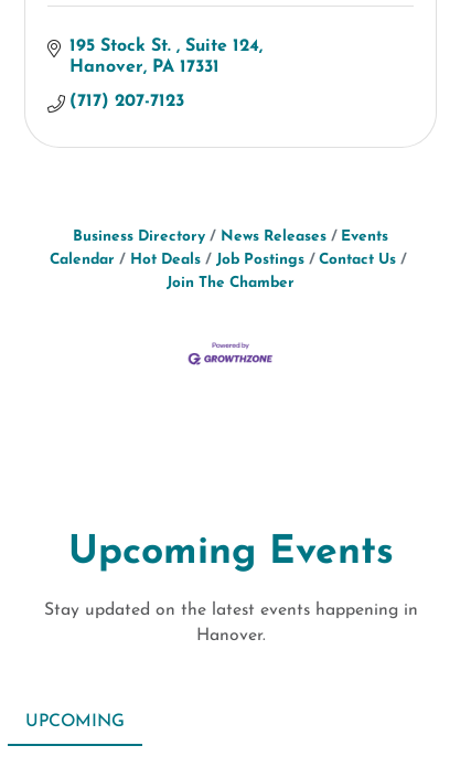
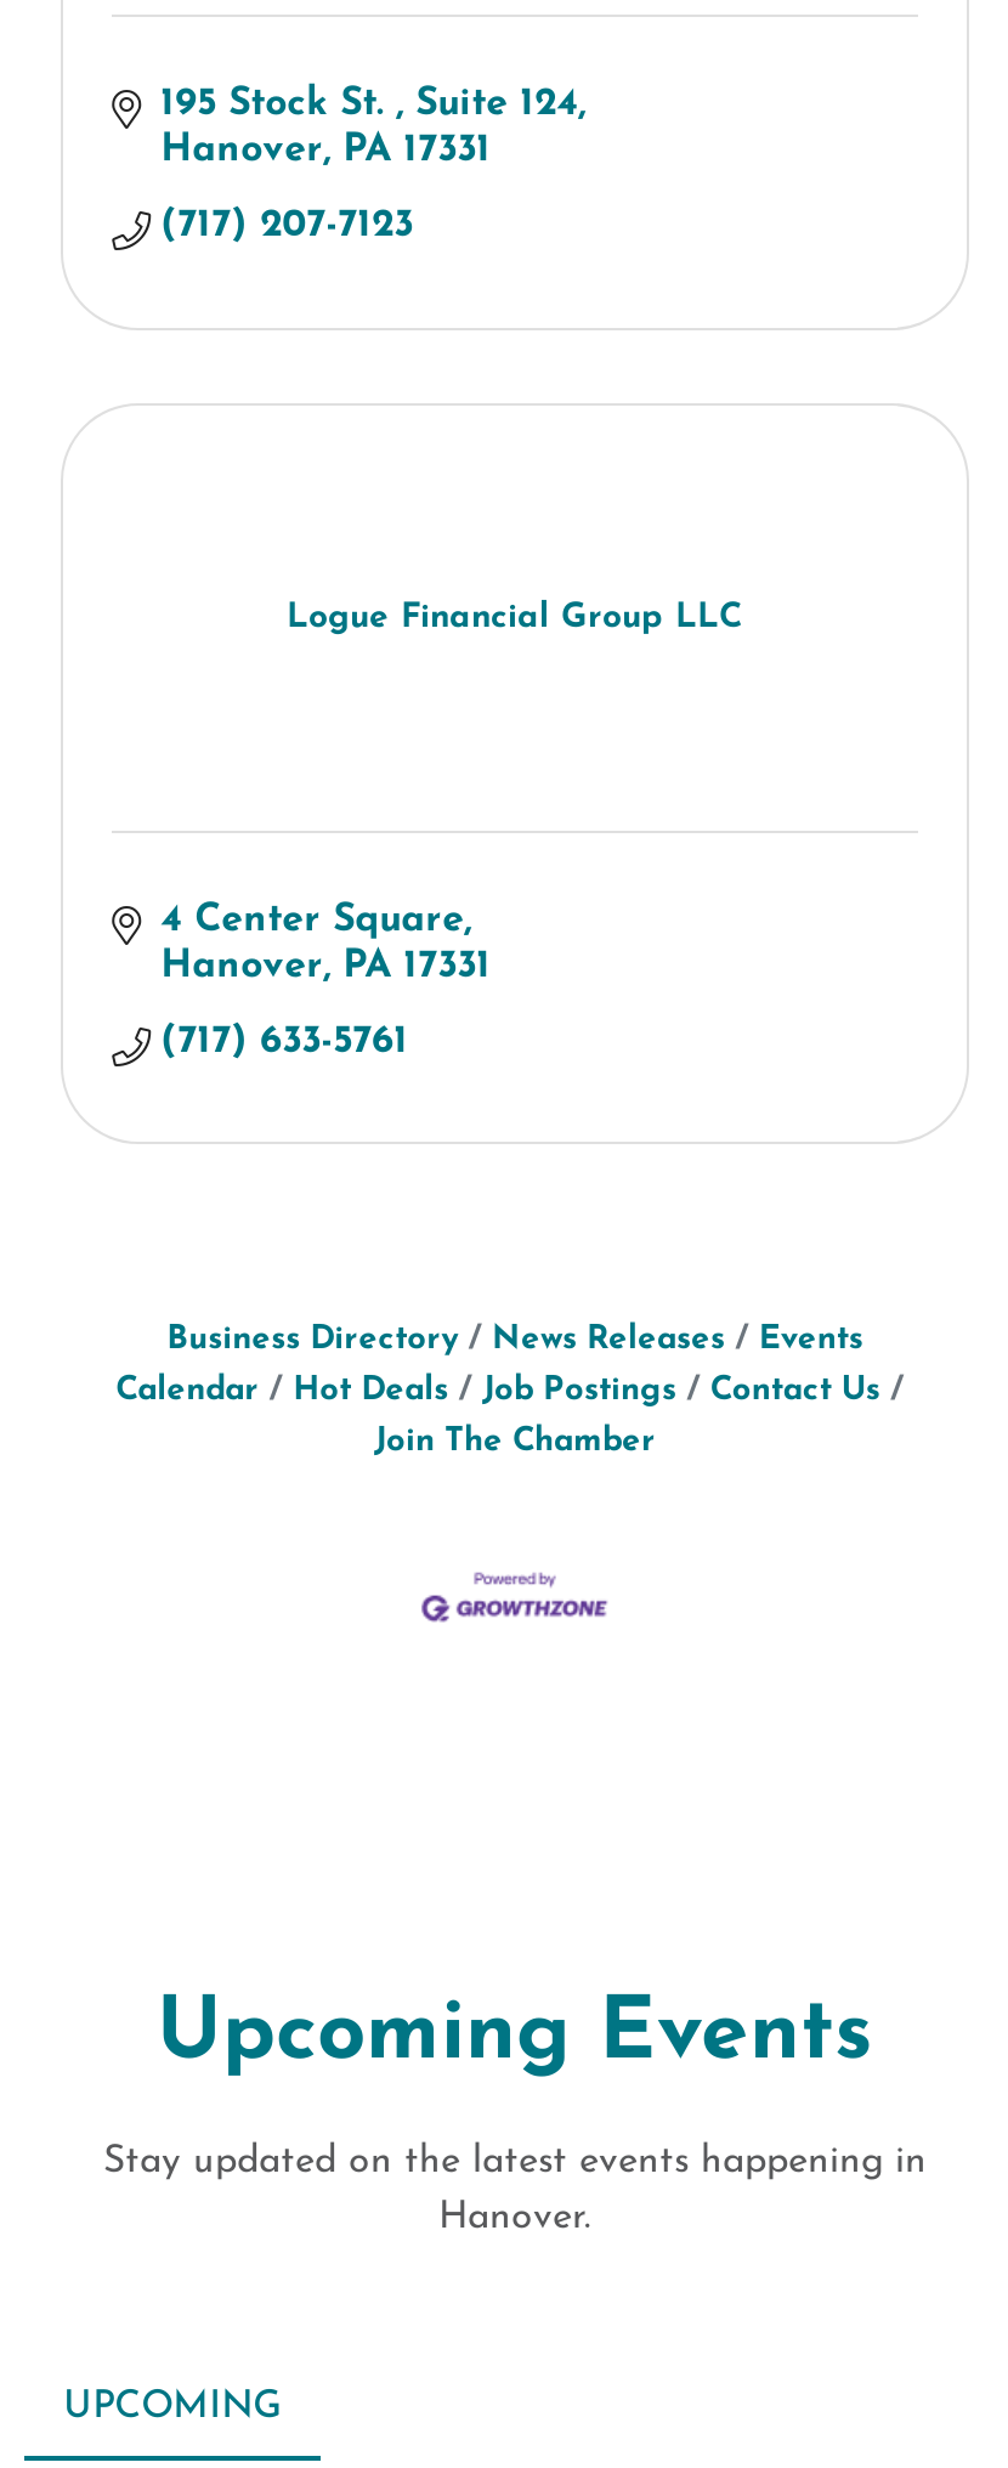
+ 4 Center Square
+ Hanover PA 17331
+ (717) 633-5761

+ Logue Financial Group LLC
